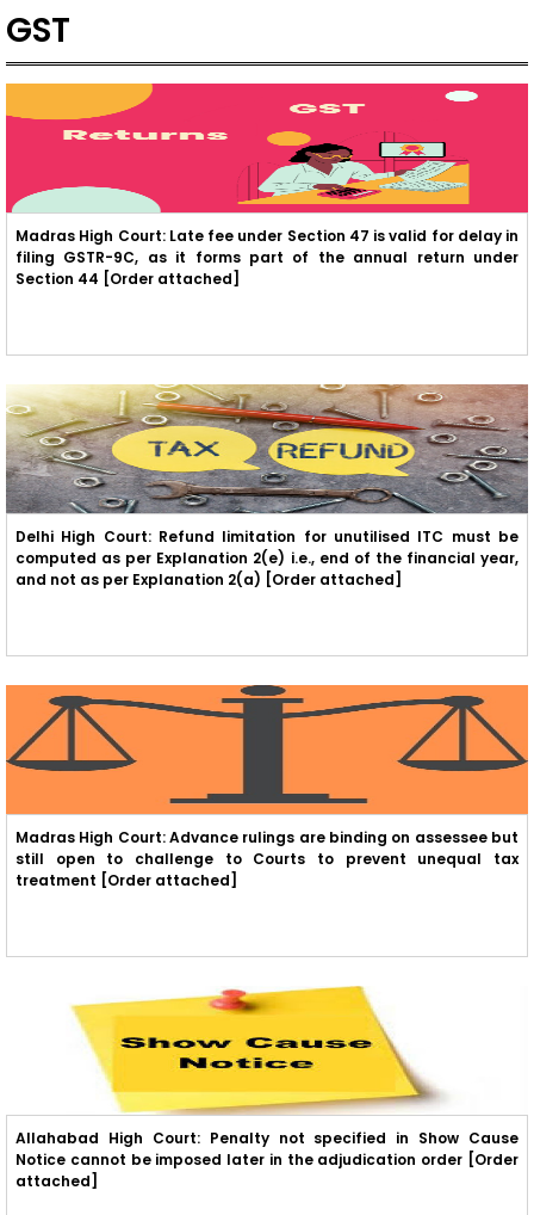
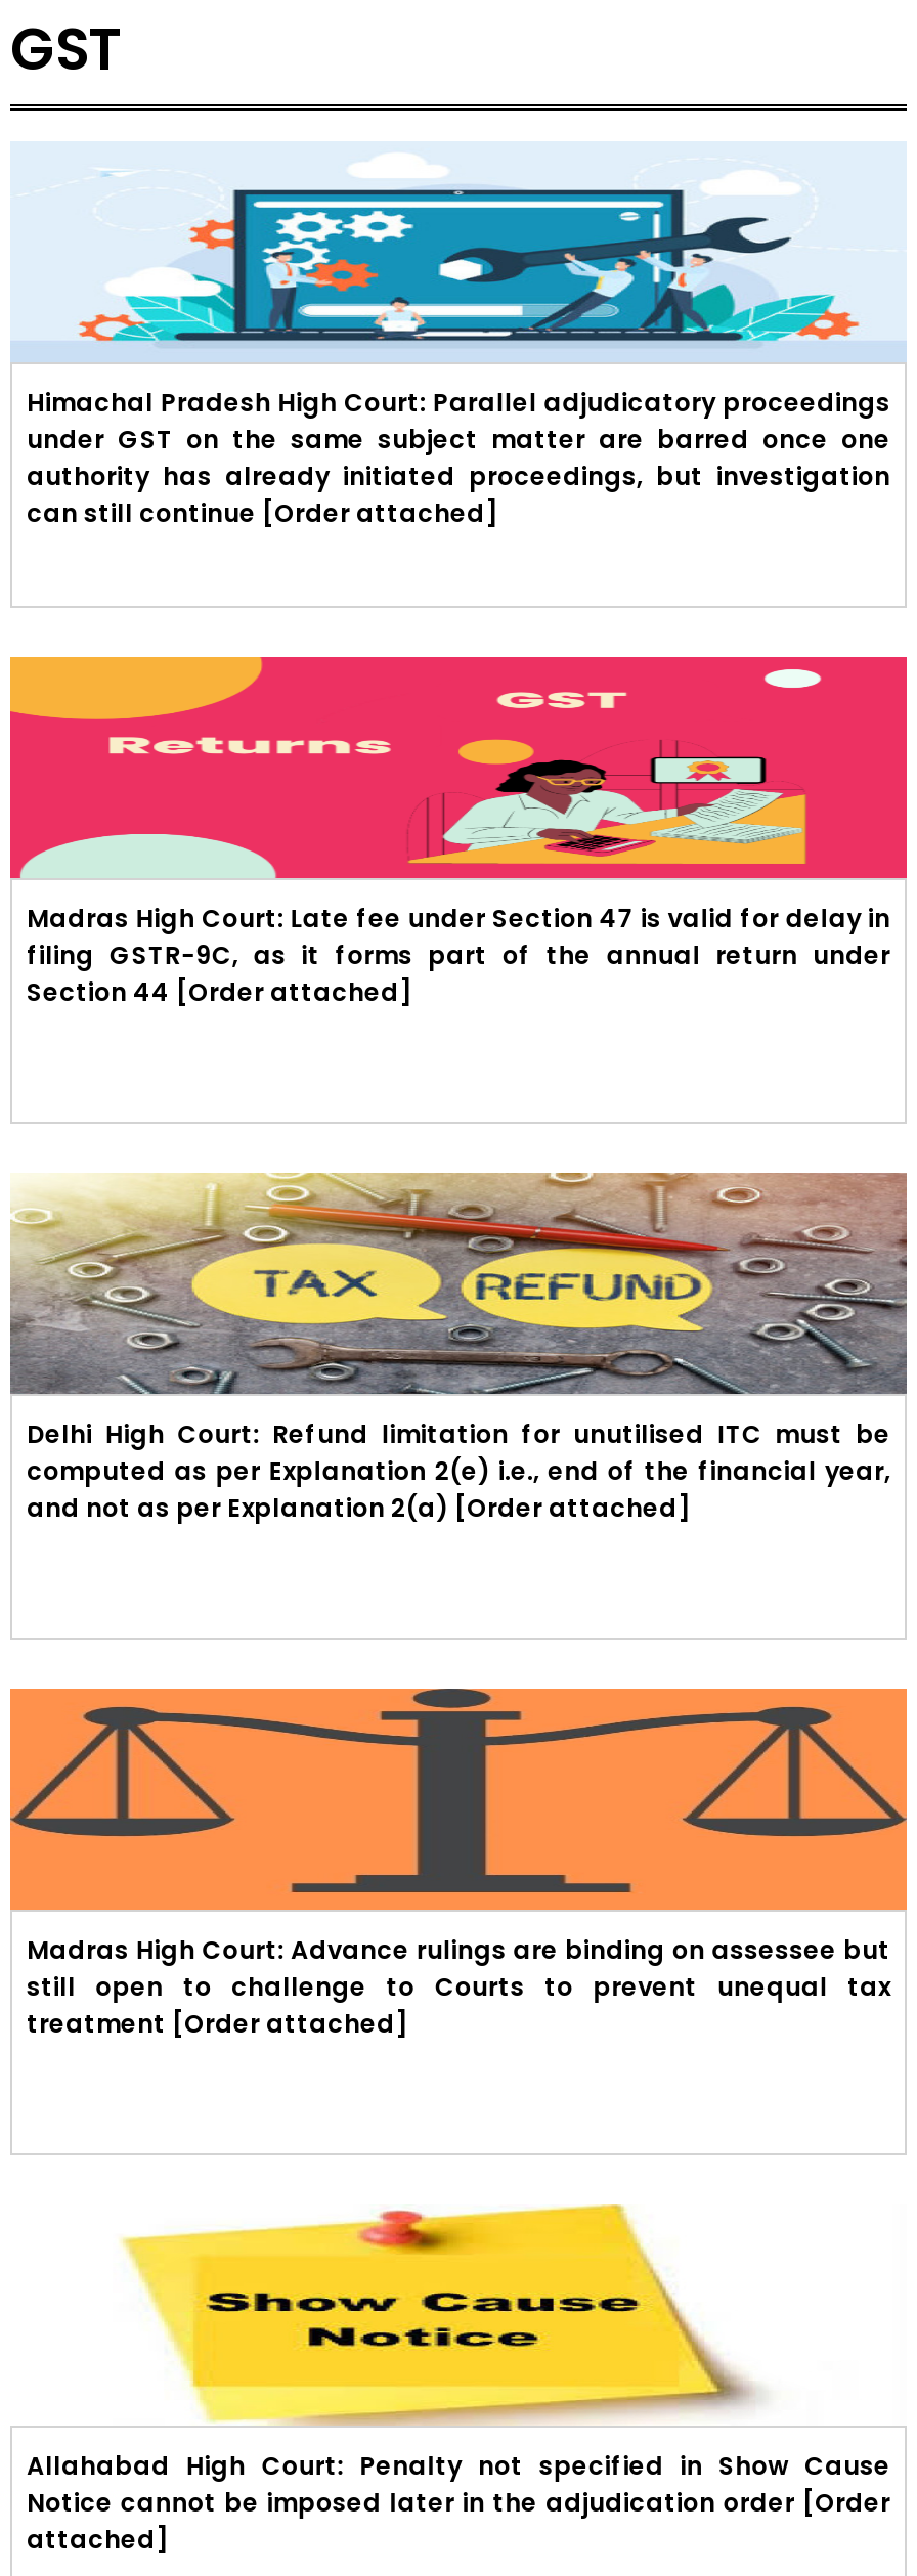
+ [image]
+ Himachal Pradesh High Court: Parallel adjudicatory proceedings
+ under GST on the same subject matter are barred once one
+ authority has already initiated proceedings, but investigation
+ can still continue [Order attached]
